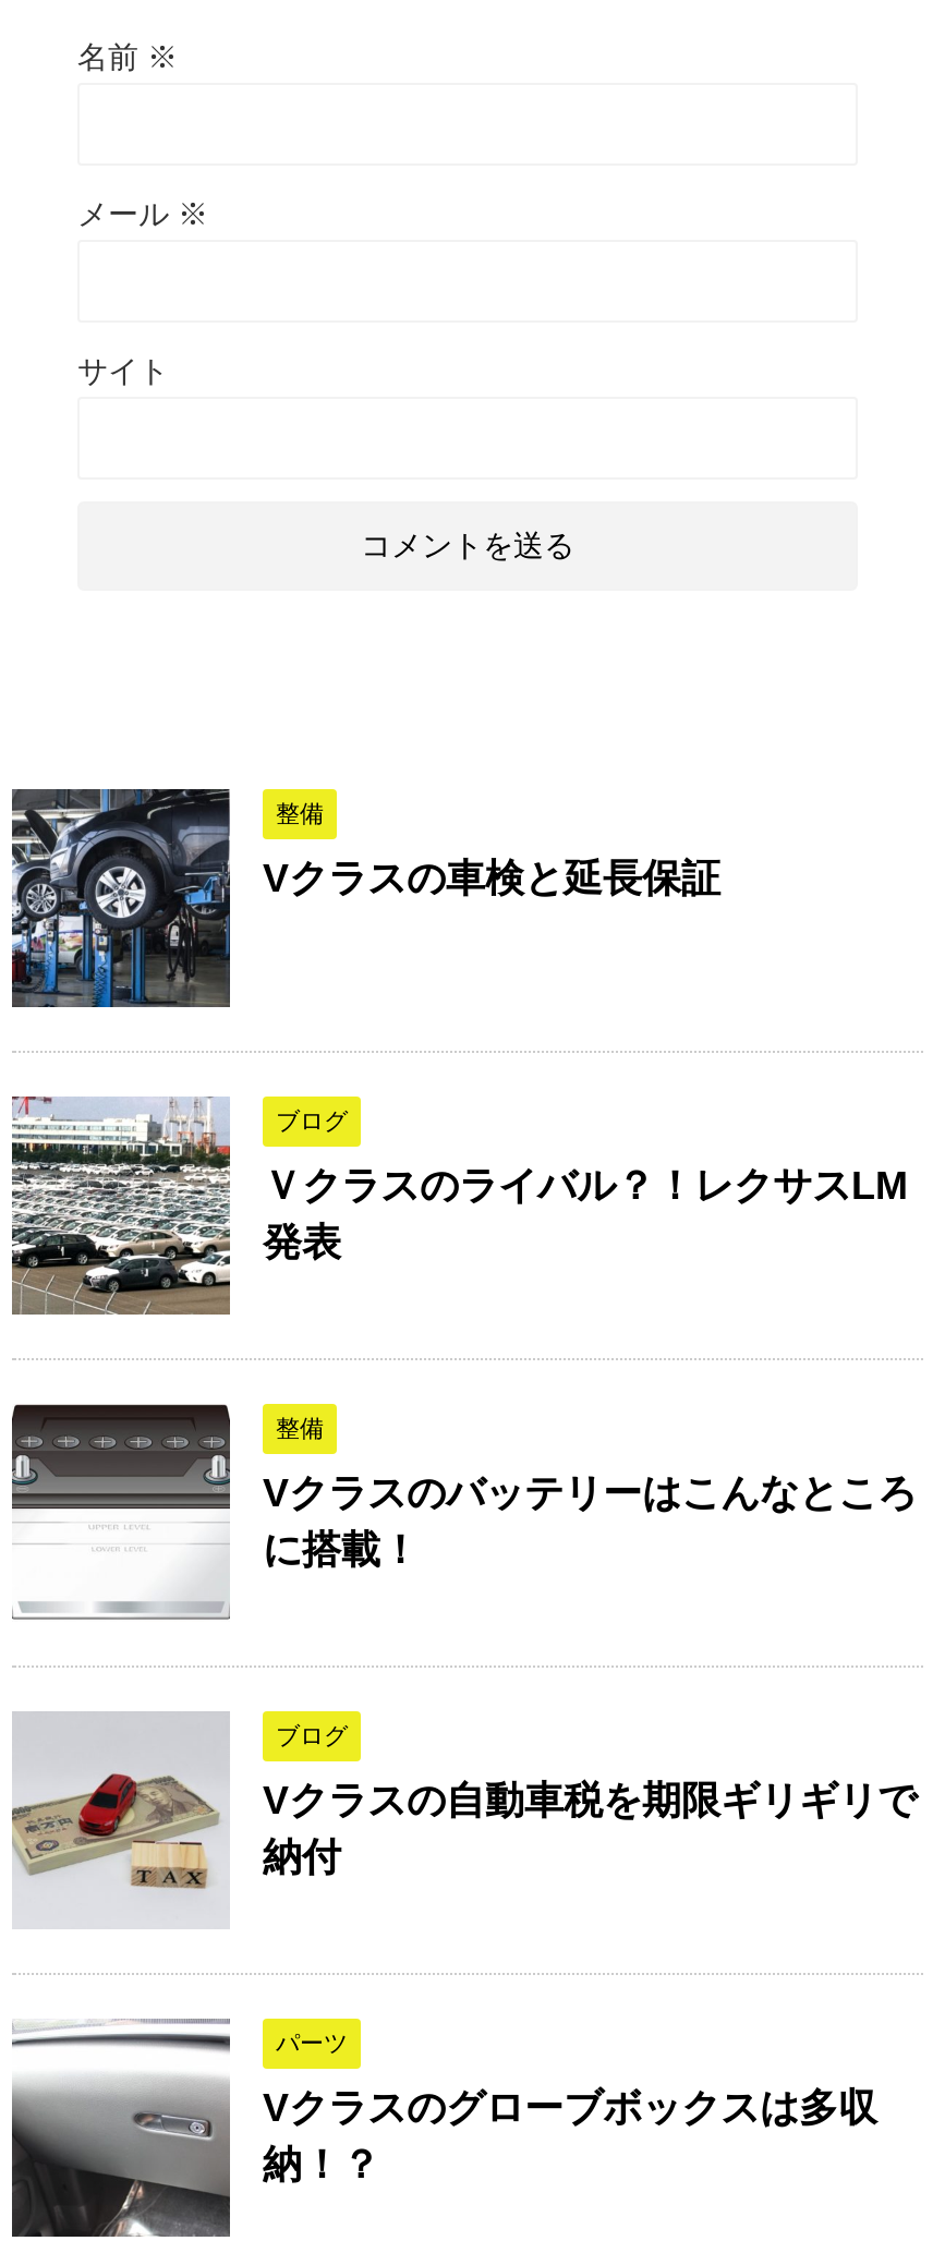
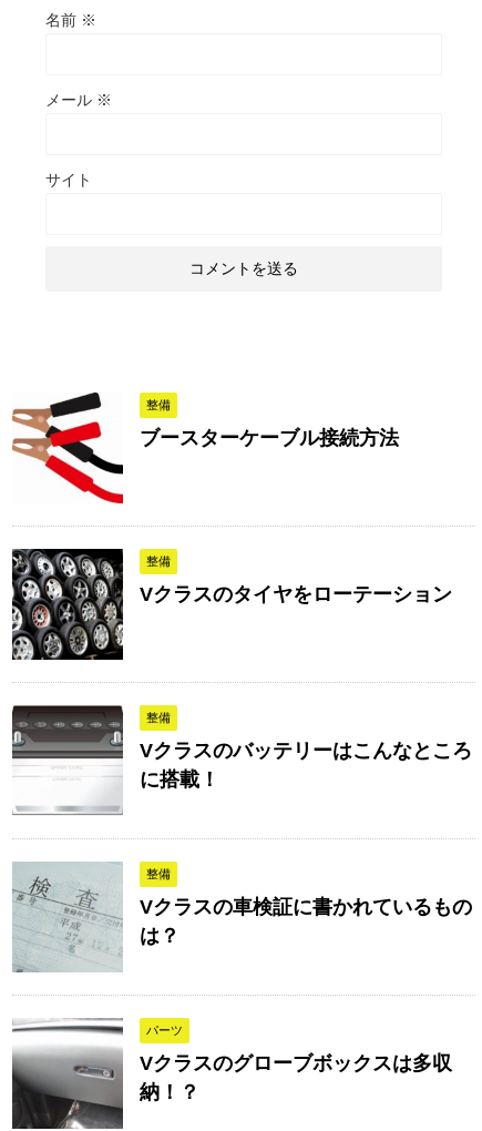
- [image]
- Vクラスの車検と延長保証
+ [image]
+ ブースターケーブル接続方法

- [image]
- Ｖクラスのライバル？！レクサスLM
- 発表
+ [image]
+ Vクラスのタイヤをローテーション

- ブログ
+ 整備

- ブログ
+ 整備

- [image]
- Vクラスの自動車税を期限ギリギリで
- 納付
+ [image]
+ Vクラスの車検証に書かれているもの
+ は？
